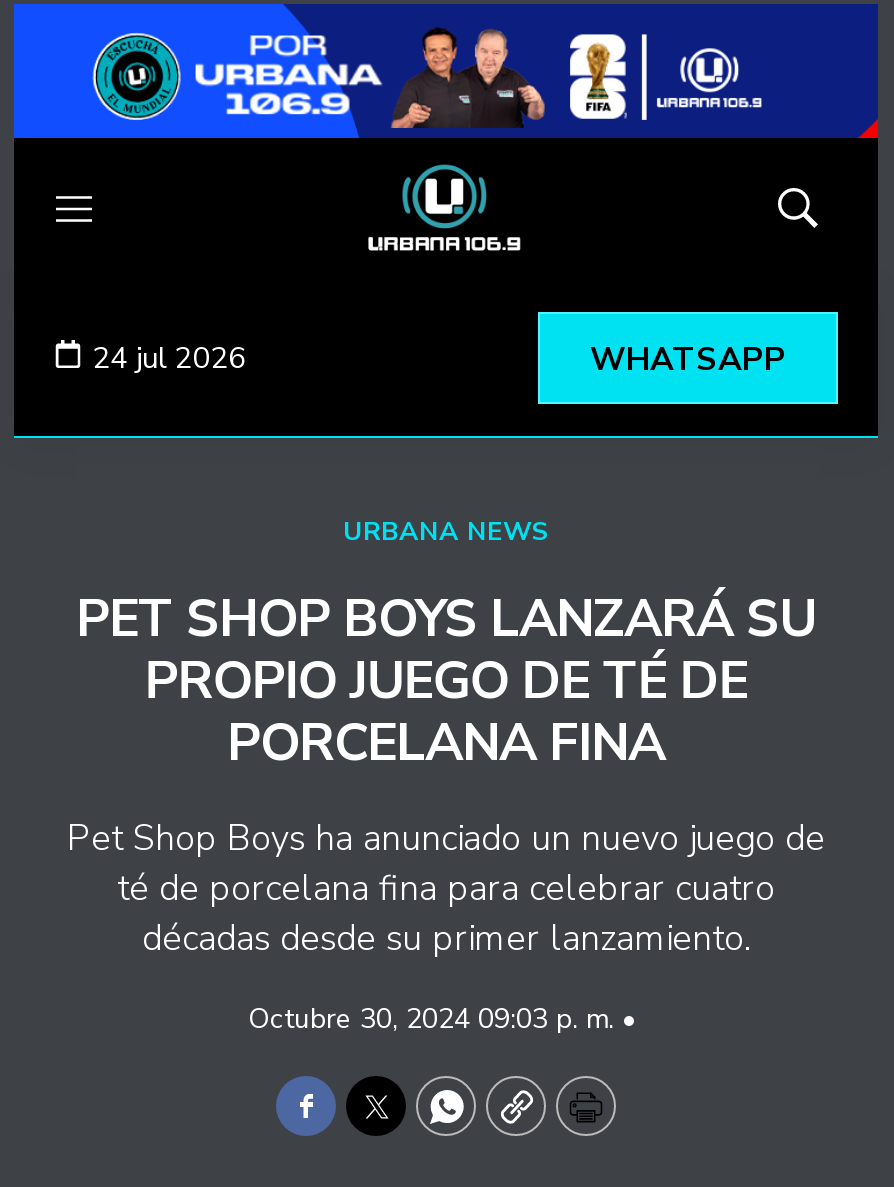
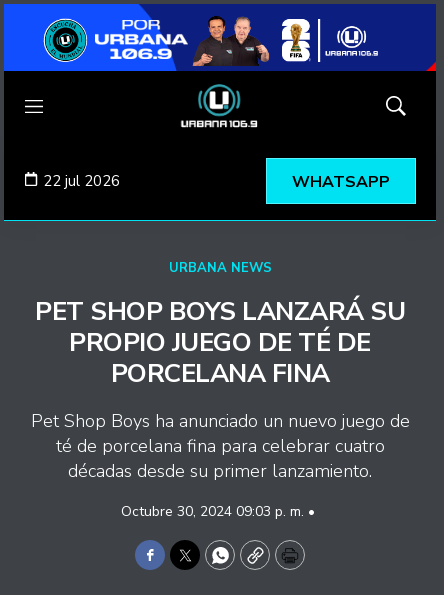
- 24 jul 2026
+ 22 jul 2026
